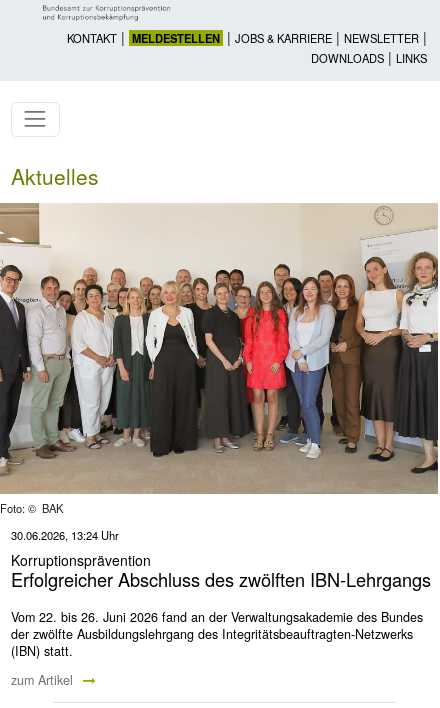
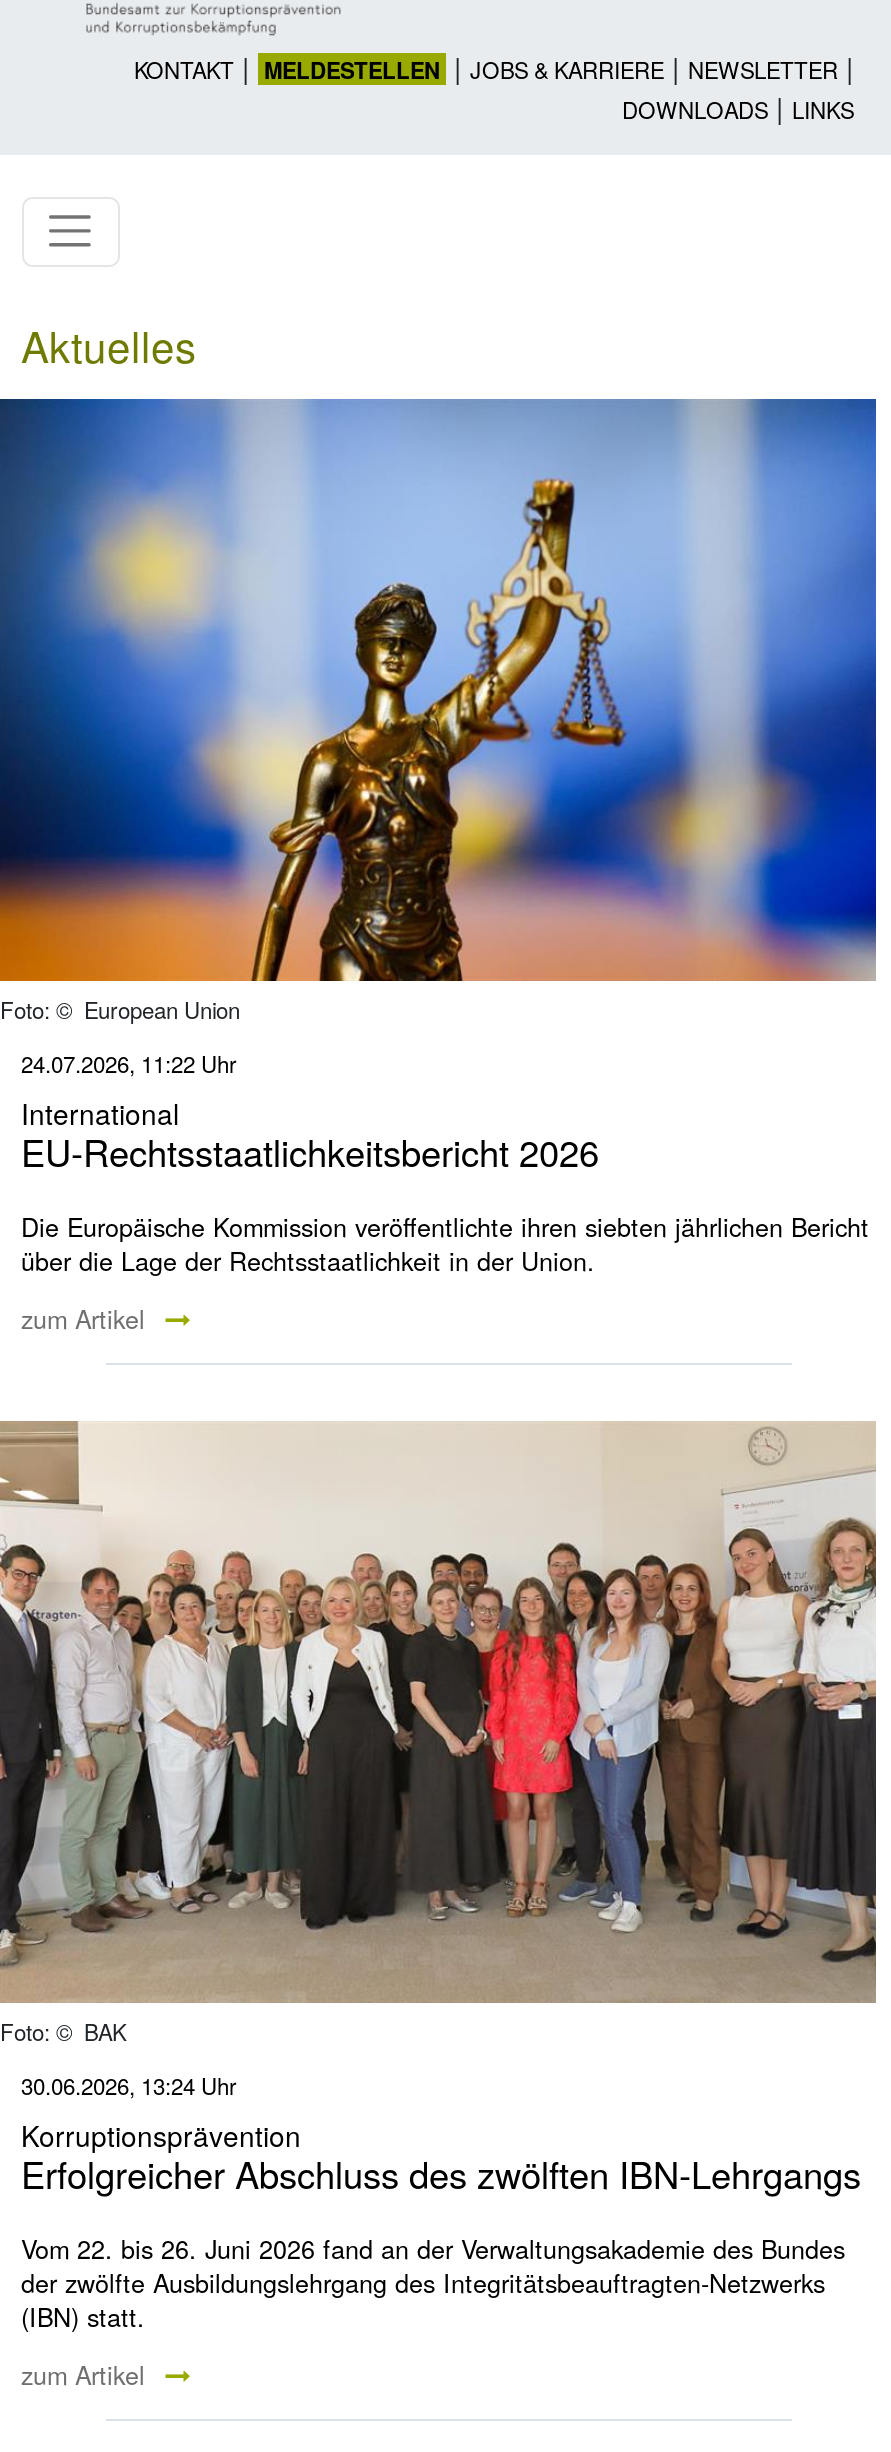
+ [image]
+ Foto: © European Union
+ 24.07.2026, 11:22 Uhr
+ International
+ EU-Rechtsstaatlichkeitsbericht 2026
+ Die Europäische Kommission veröffentlichte ihren siebten jährlichen Bericht
+ über die Lage der Rechtsstaatlichkeit in der Union.
+ zum Artikel
